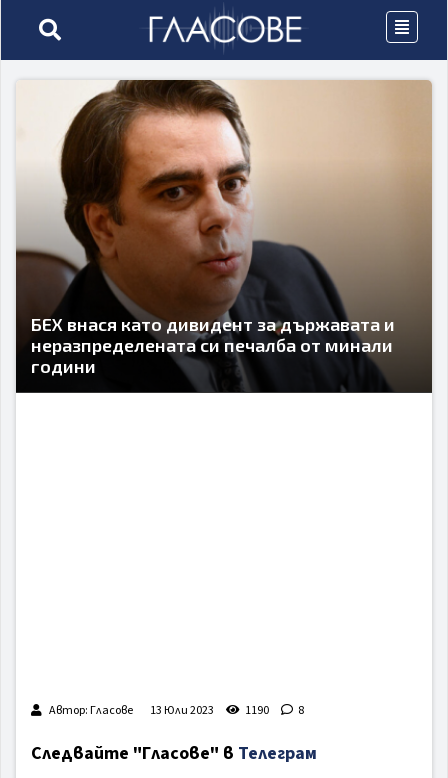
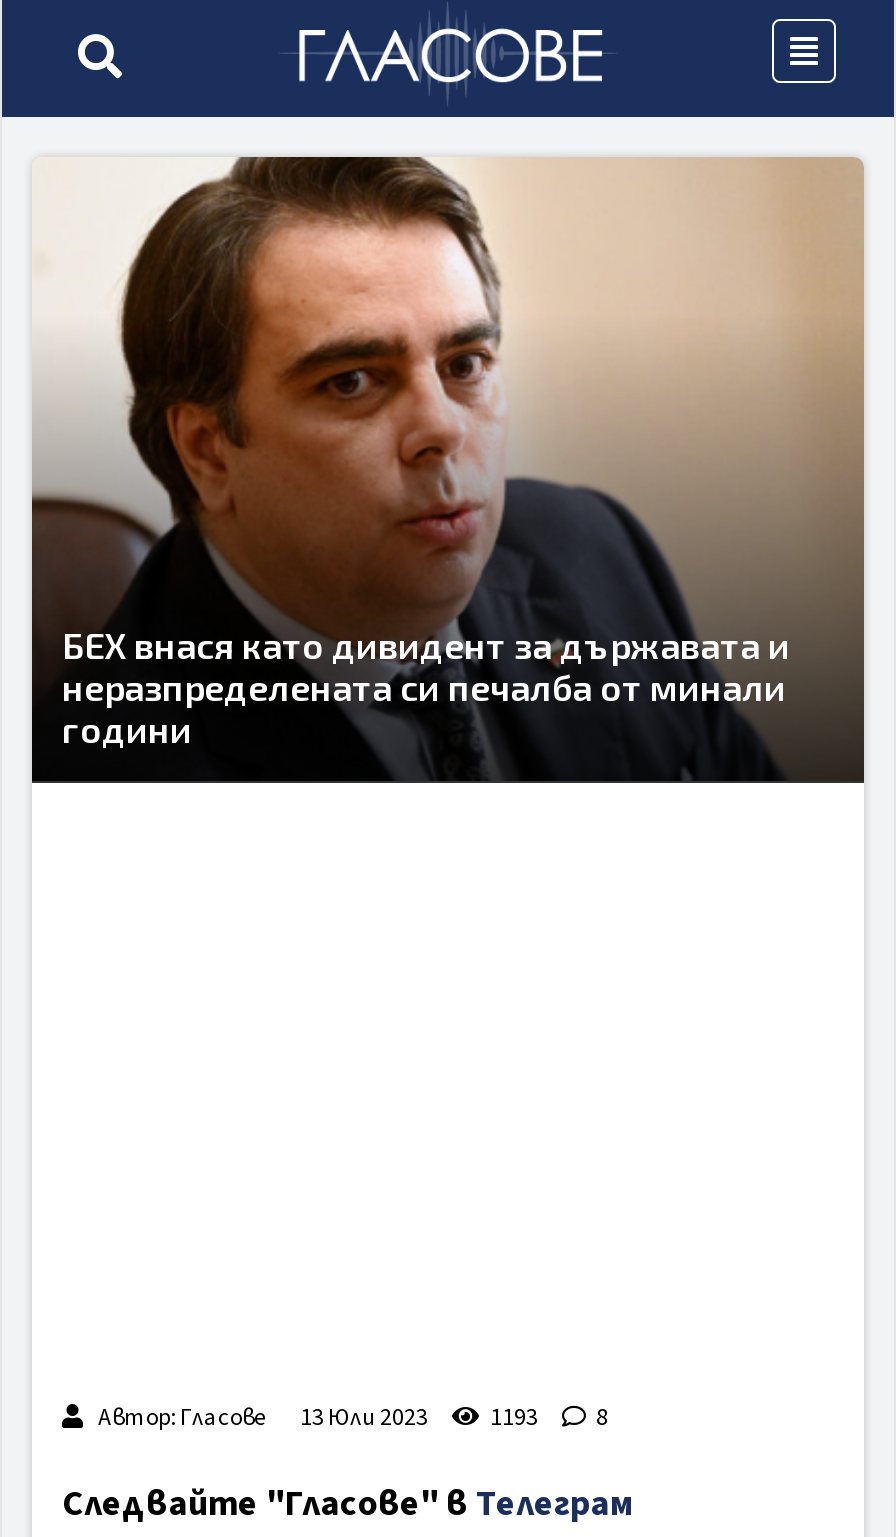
- Автор: Гласове 13 Юли 2023 1190 8
+ Автор: Гласове 13 Юли 2023 1193 8
